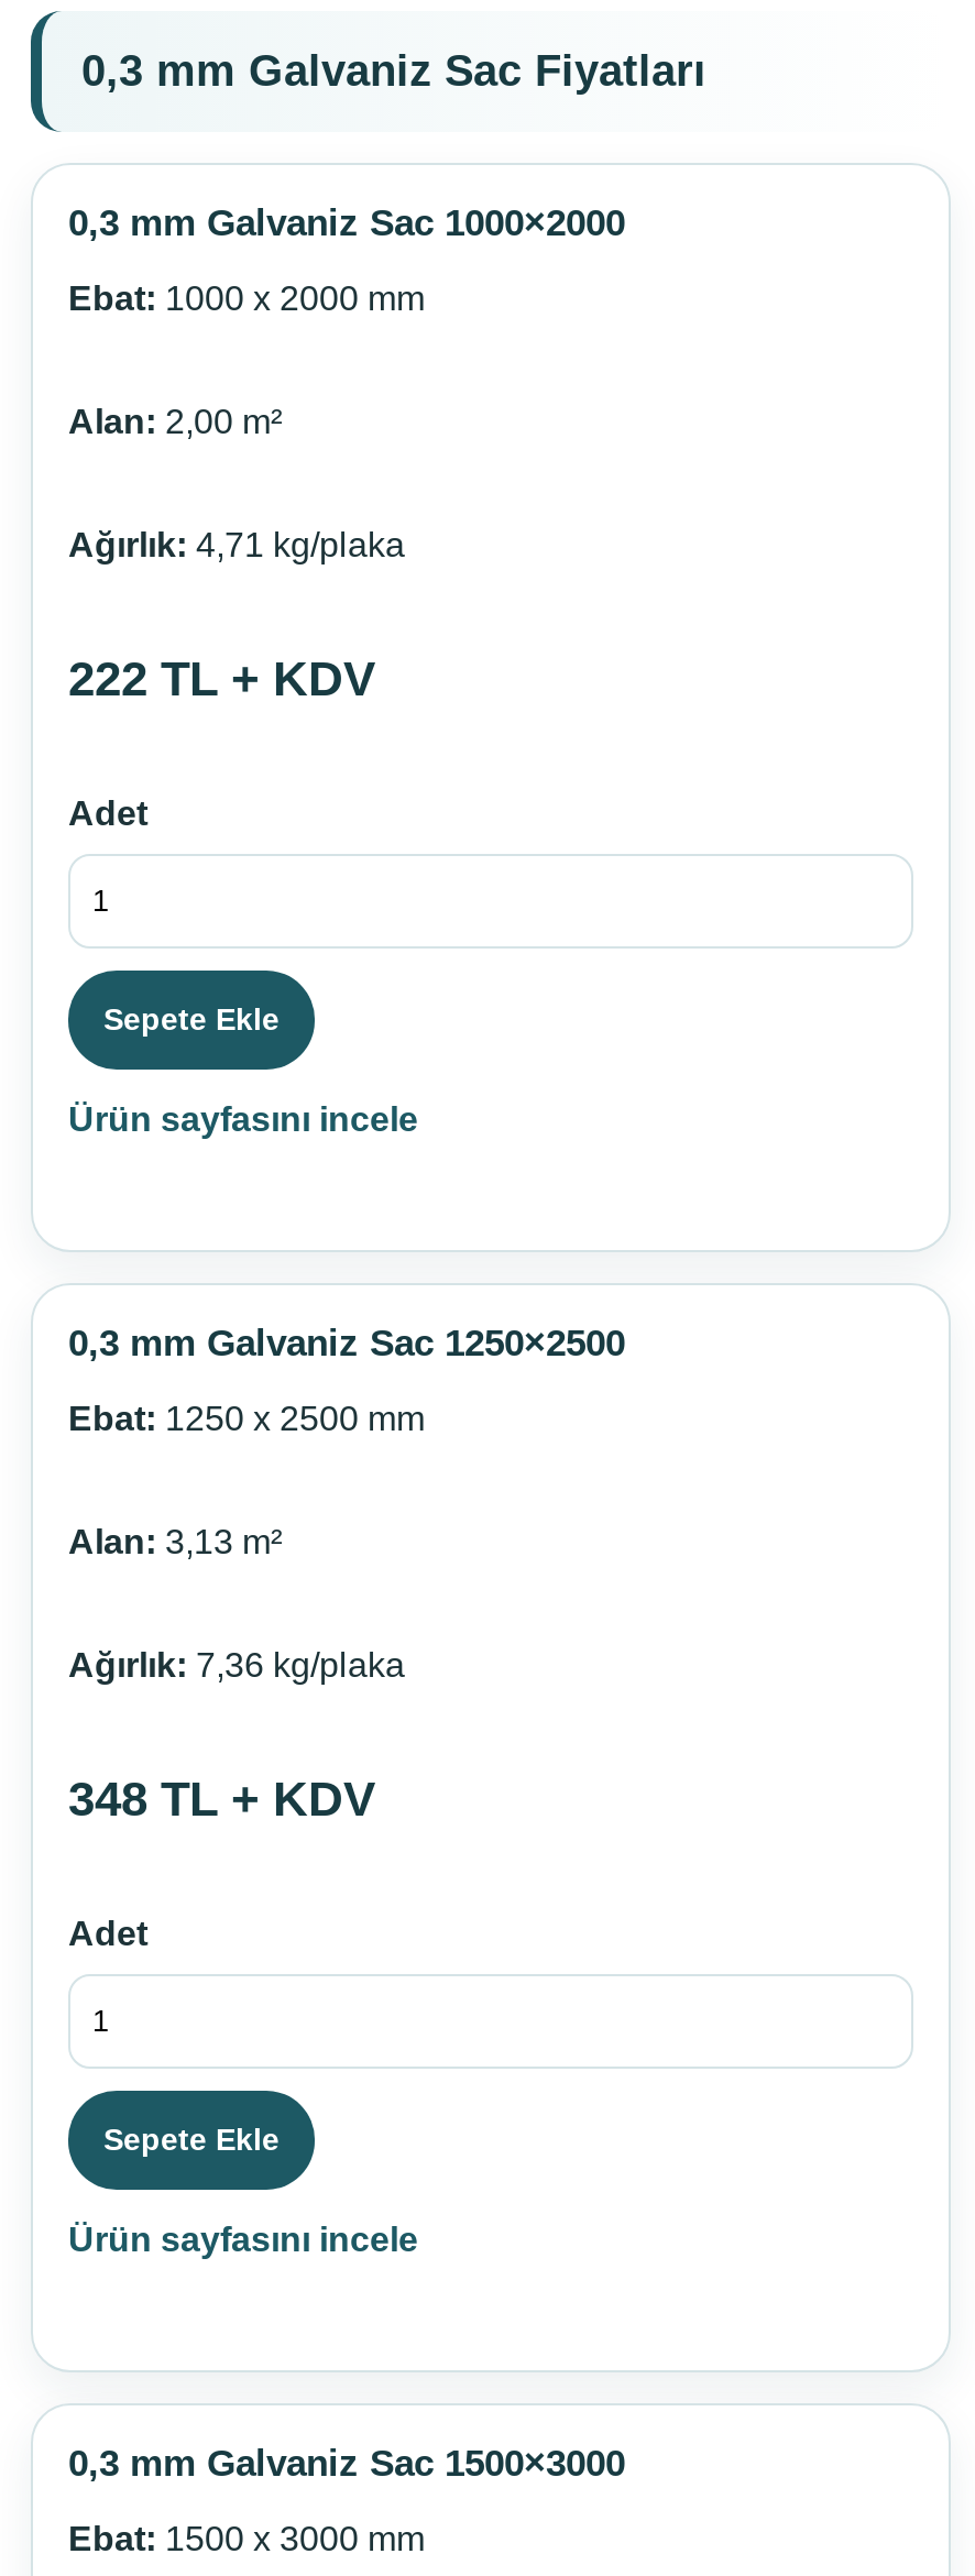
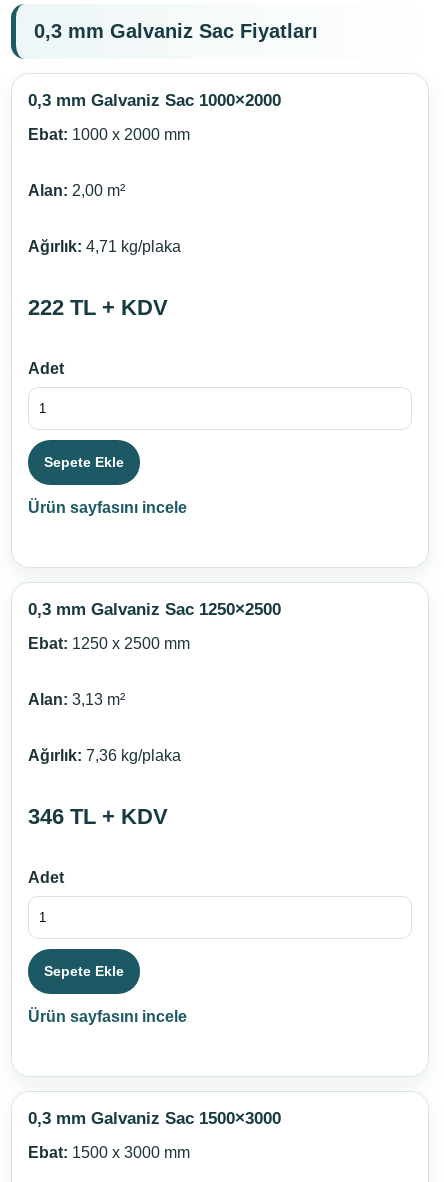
- 348 TL + KDV
+ 346 TL + KDV
